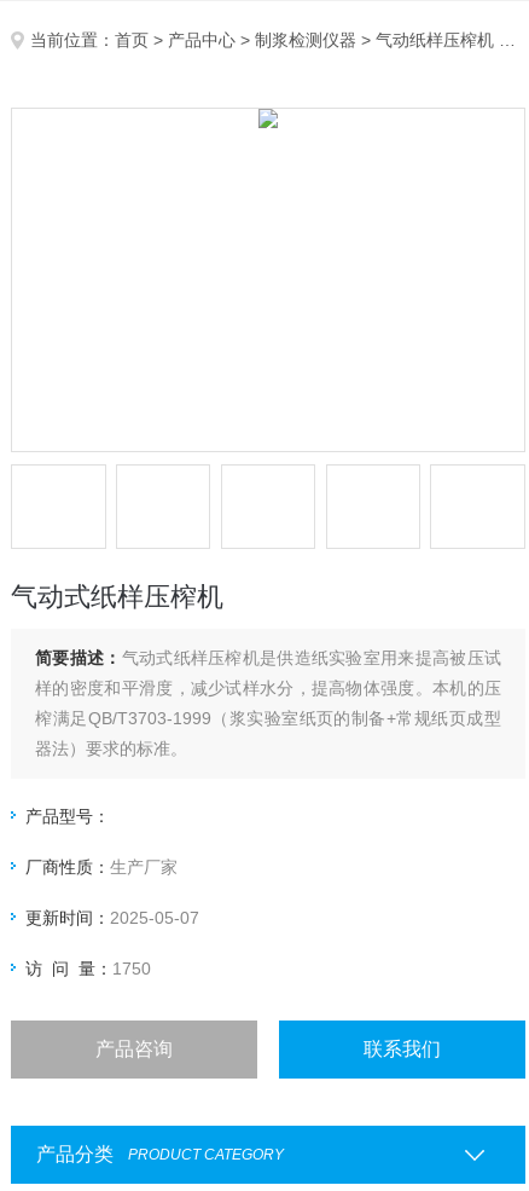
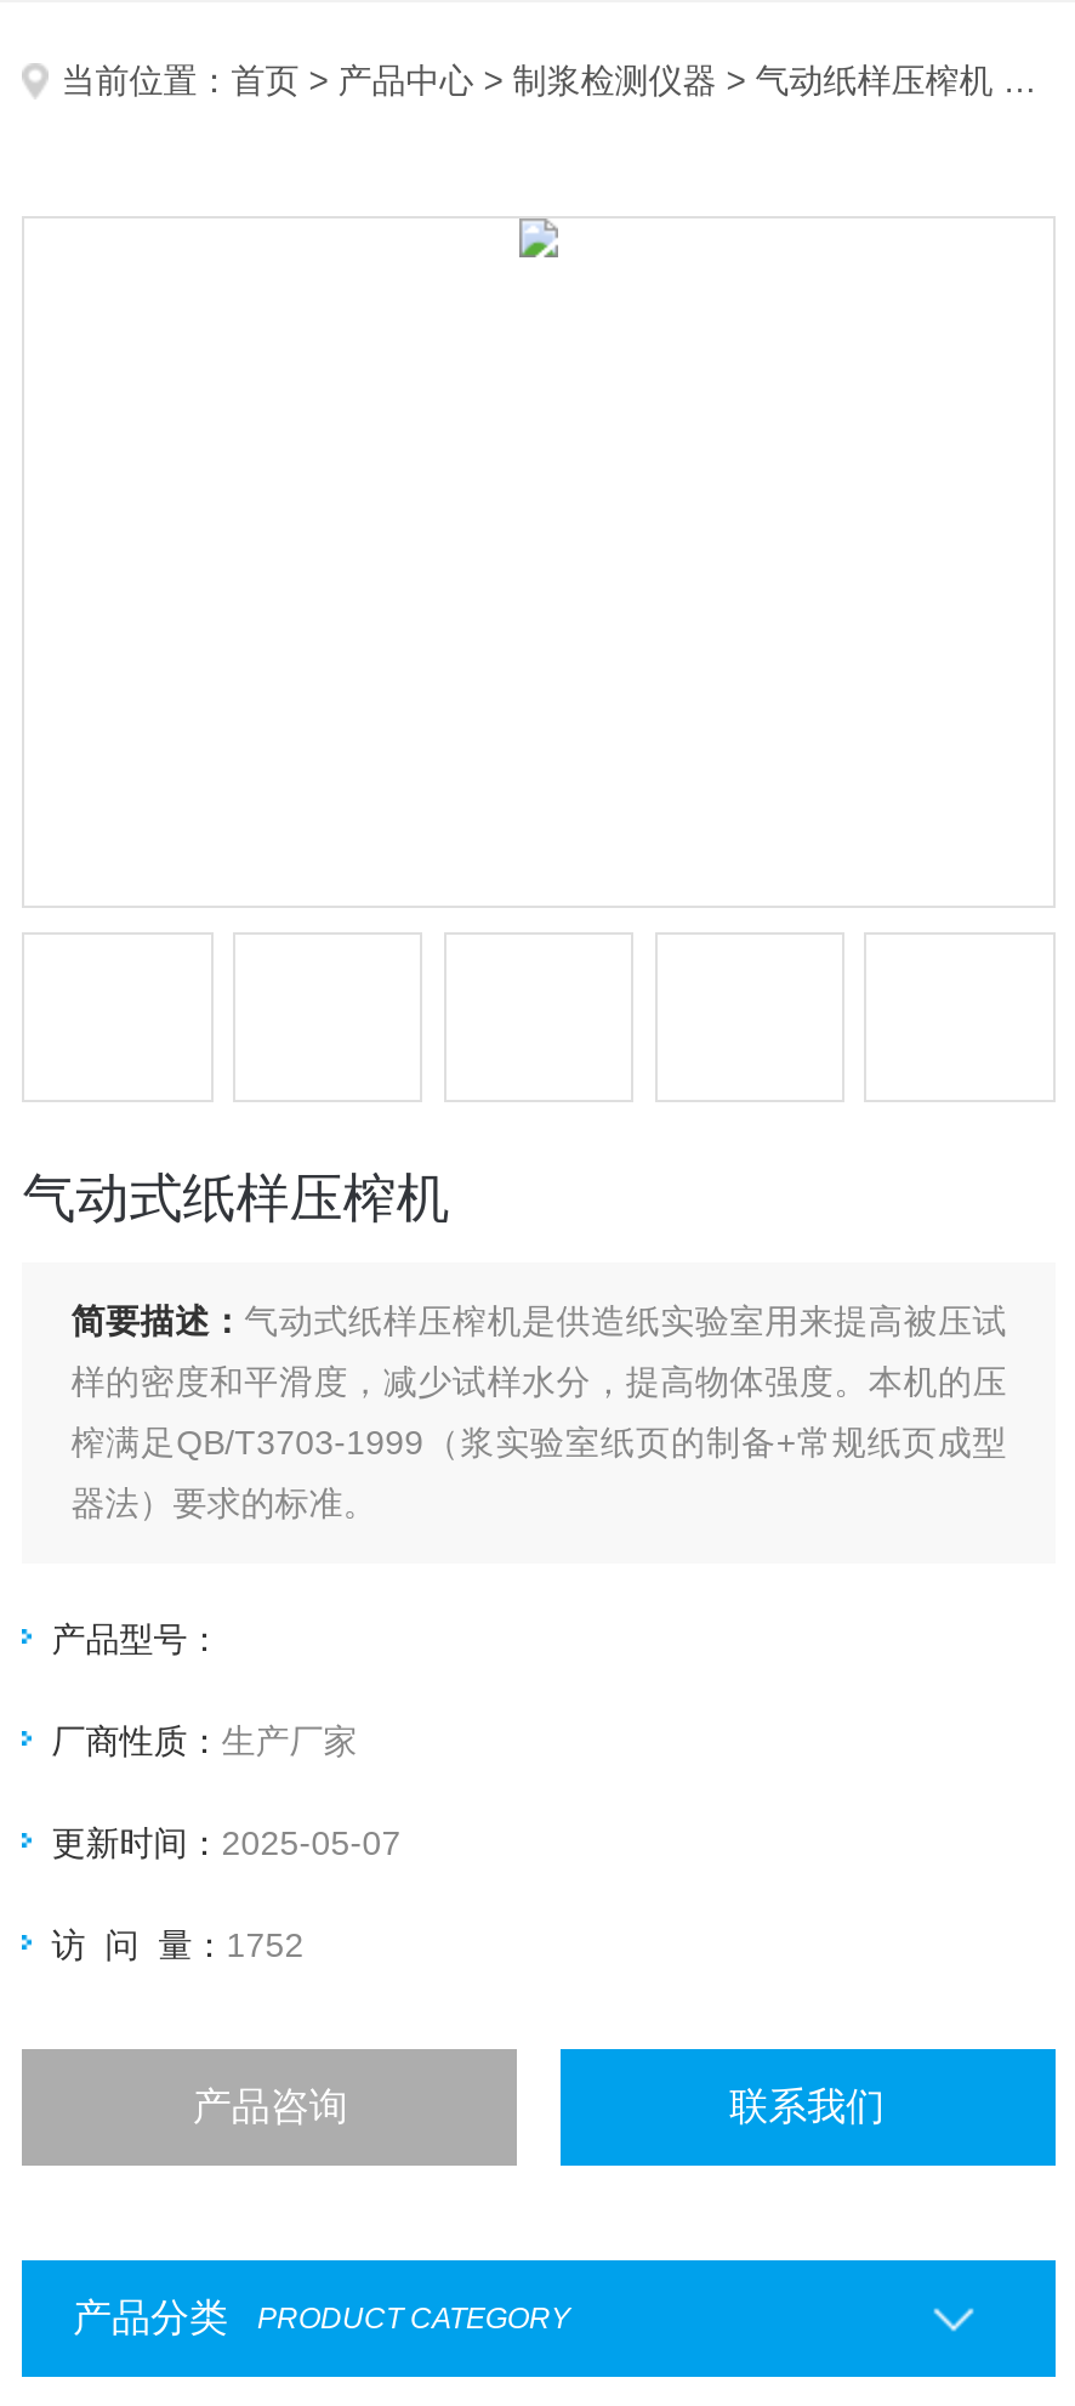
- 访 问 量：1750
+ 访 问 量：1752
